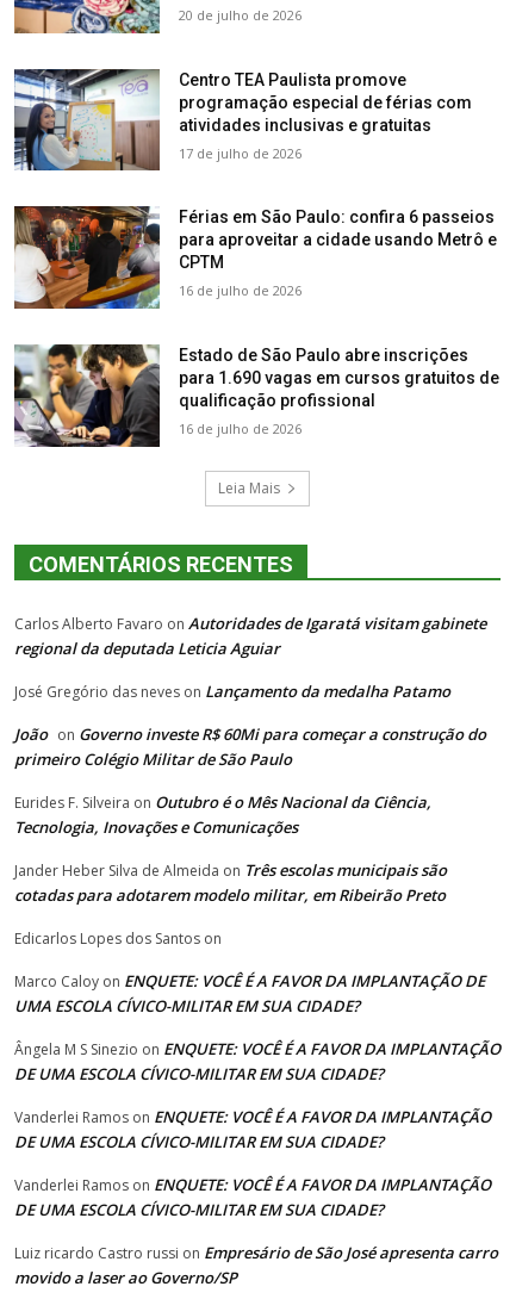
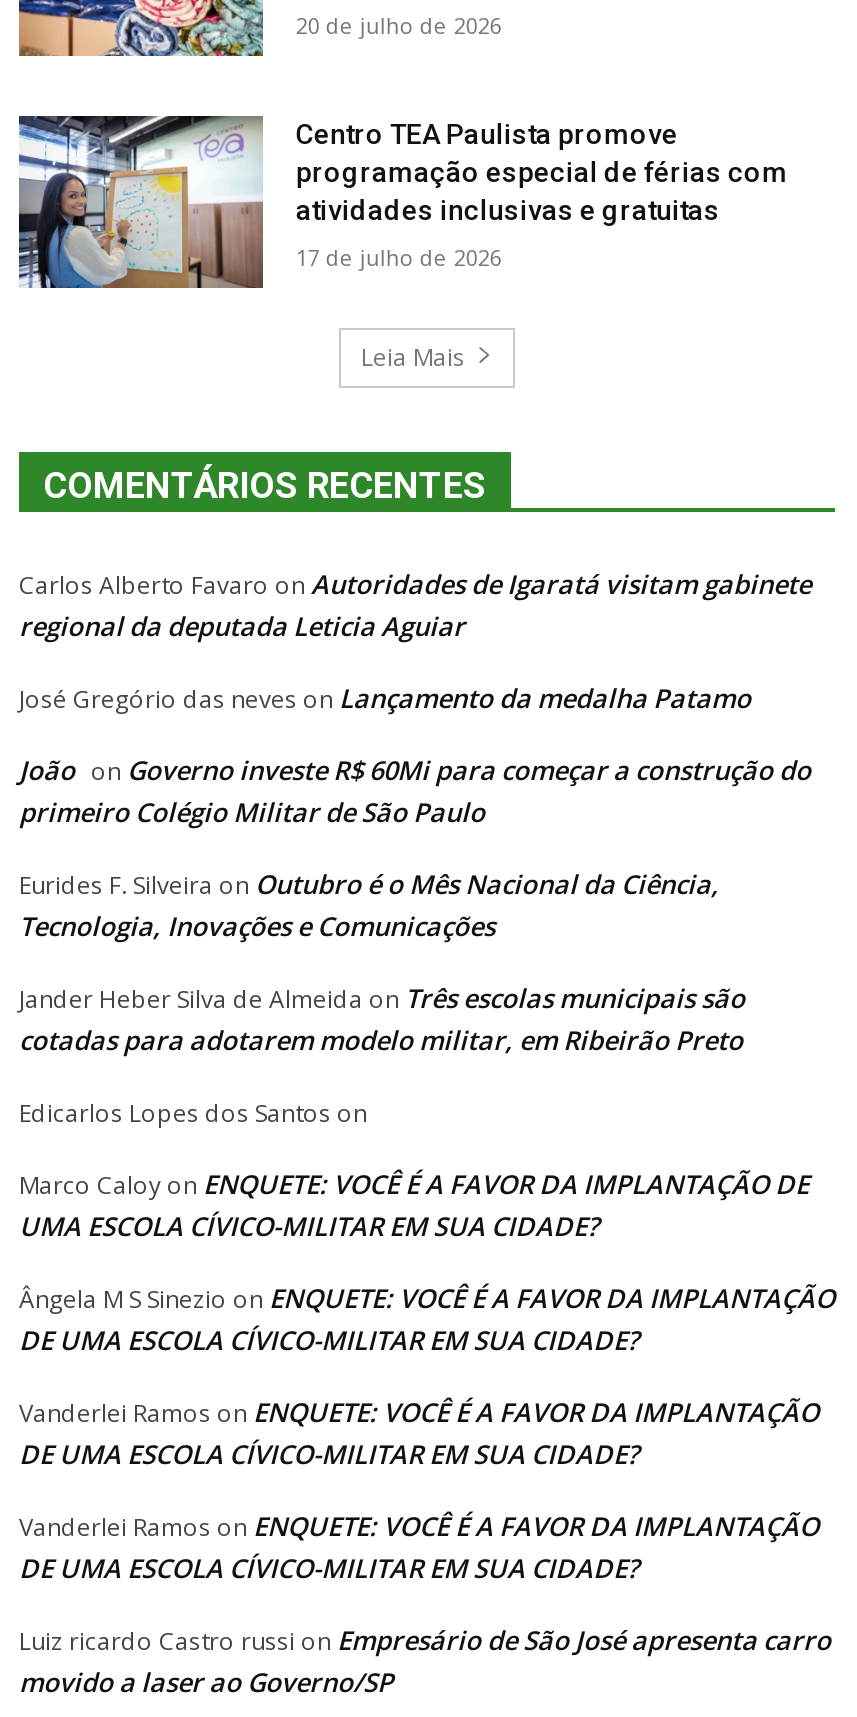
- [image]
- Férias em São Paulo: confira 6 passeios
- para aproveitar a cidade usando Metrô e
- CPTM
- 16 de julho de 2026
- Estado de São Paulo abre inscrições
- para 1.690 vagas em cursos gratuitos de
- qualificação profissional
- 16 de julho de 2026

- [image]
